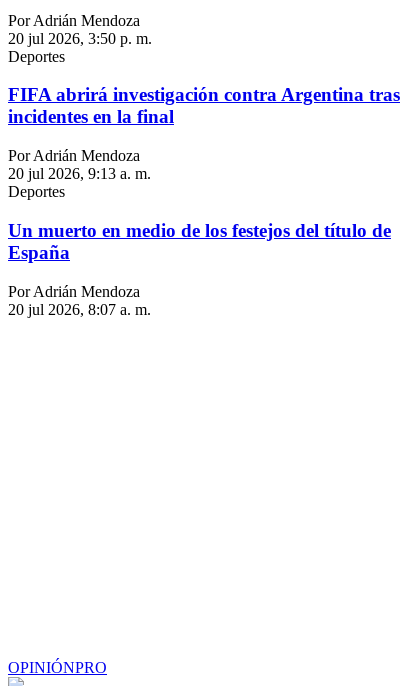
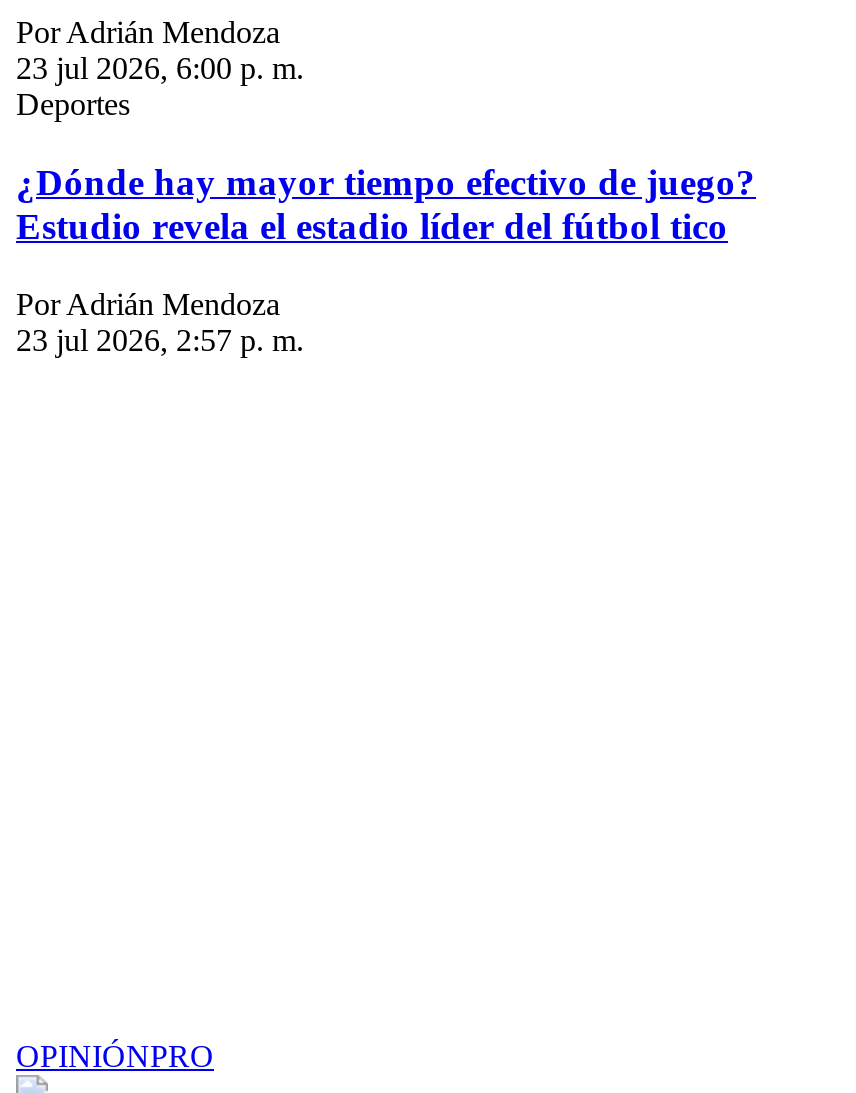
- 20 jul 2026, 3:50 p. m.
+ 23 jul 2026, 6:00 p. m.

- FIFA abrirá investigación contra Argentina tras
- incidentes en la final
+ ¿Dónde hay mayor tiempo efectivo de juego?
+ Estudio revela el estadio líder del fútbol tico

- 20 jul 2026, 9:13 a. m.
- Deportes
- Un muerto en medio de los festejos del título de
- España
- Por Adrián Mendoza
- 20 jul 2026, 8:07 a. m.
+ 23 jul 2026, 2:57 p. m.
